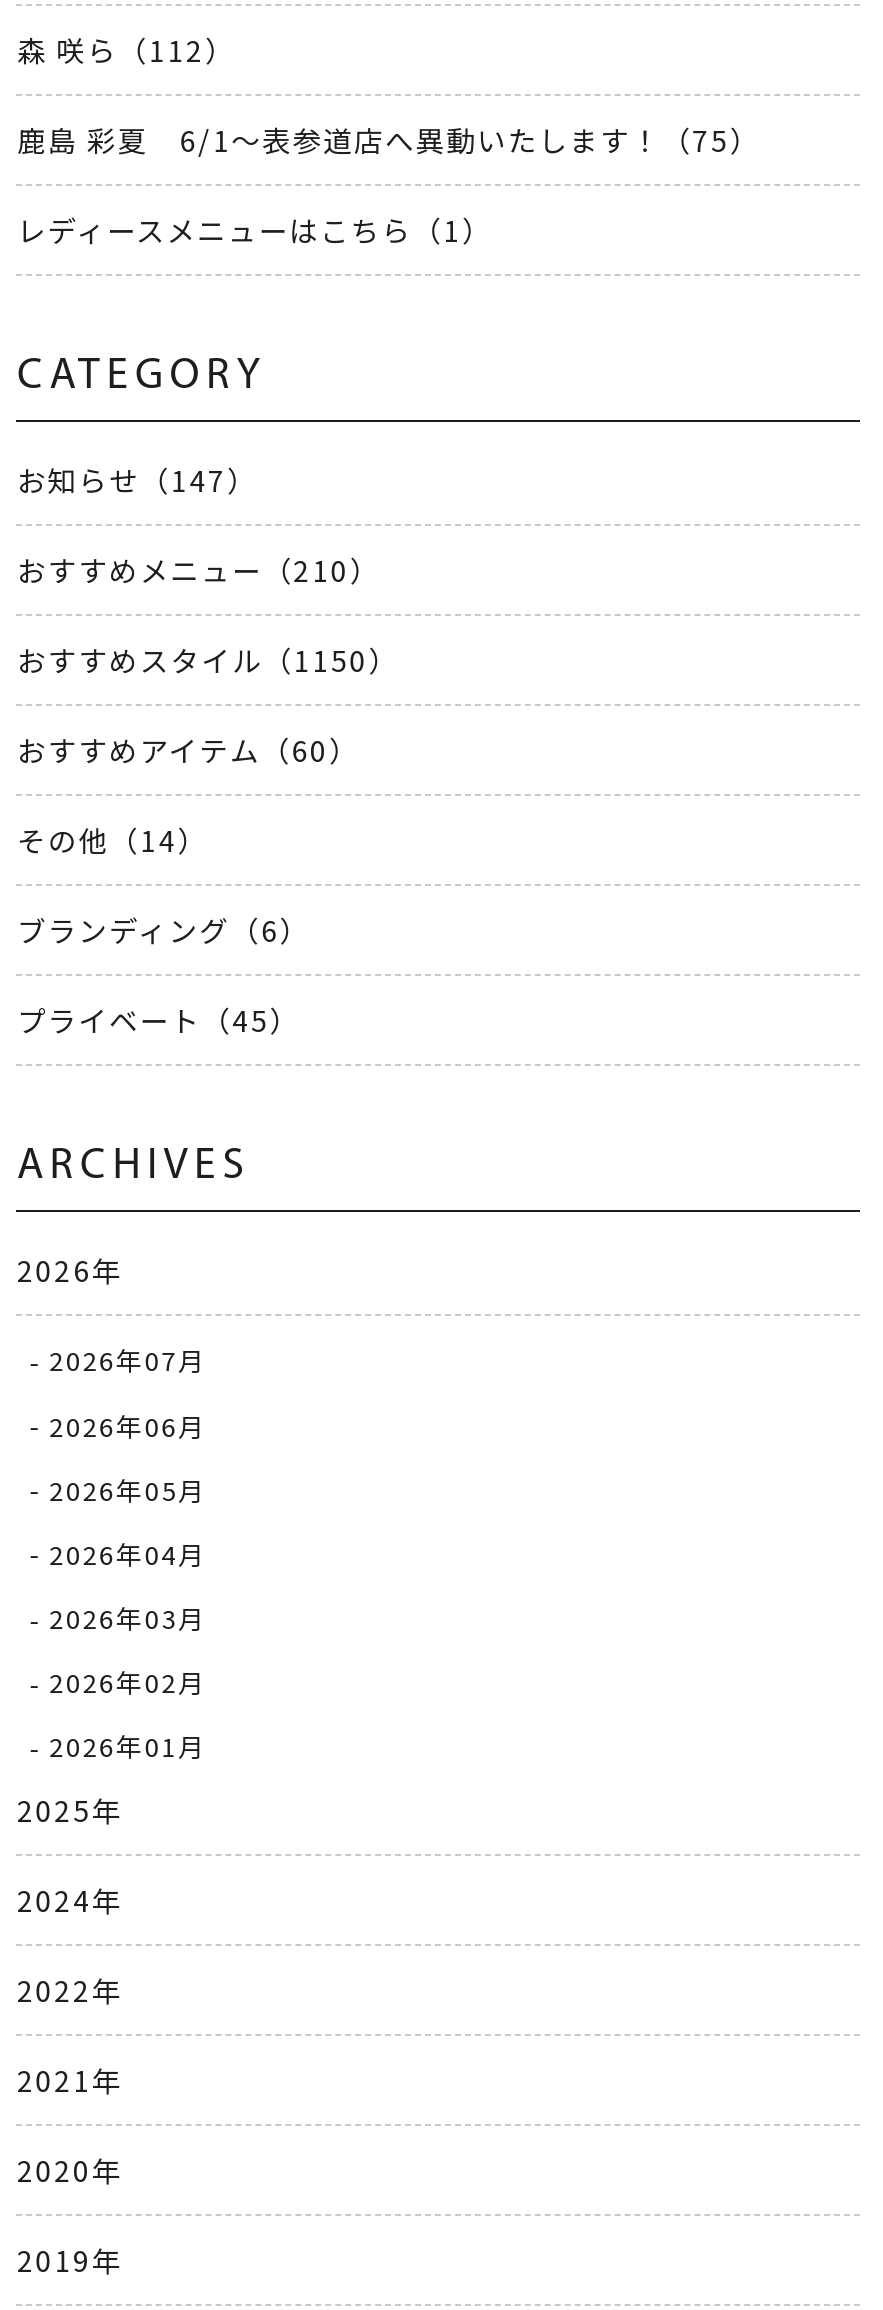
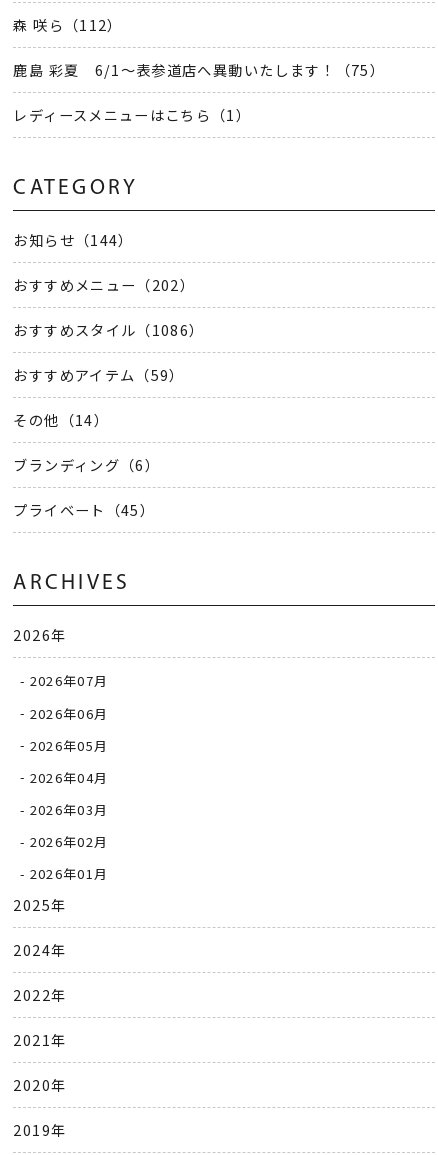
- お知らせ（147）
+ お知らせ（144）

- おすすめメニュー（210）
+ おすすめメニュー（202）

- おすすめスタイル（1150）
+ おすすめスタイル（1086）

- おすすめアイテム（60）
+ おすすめアイテム（59）
